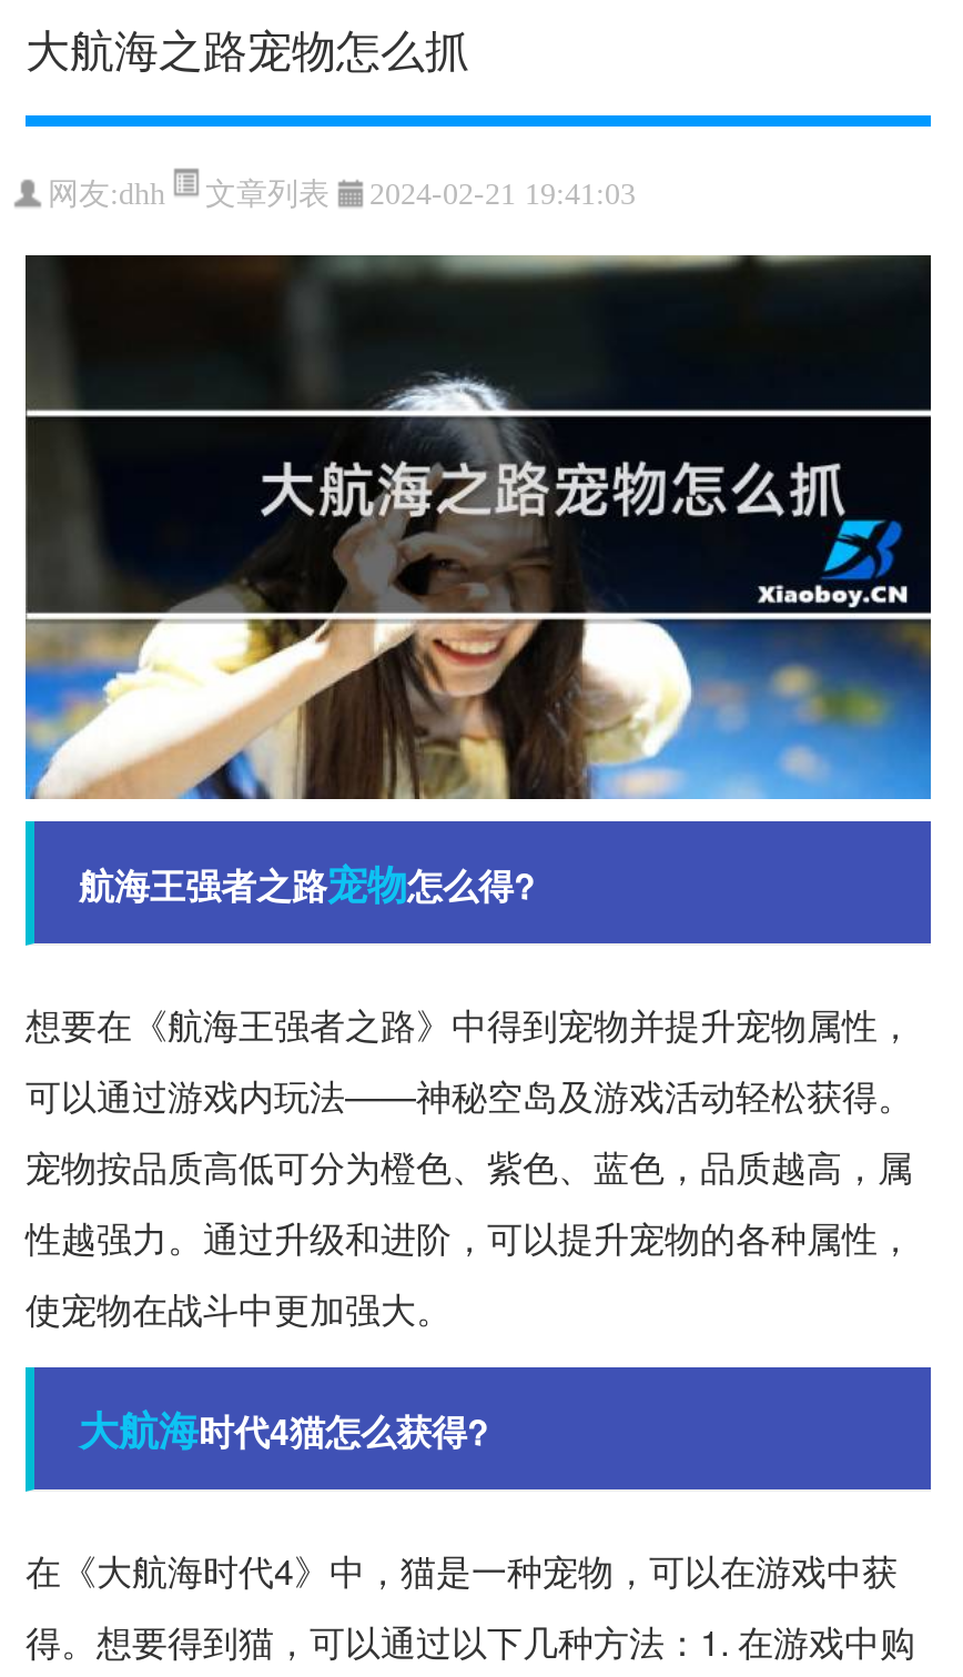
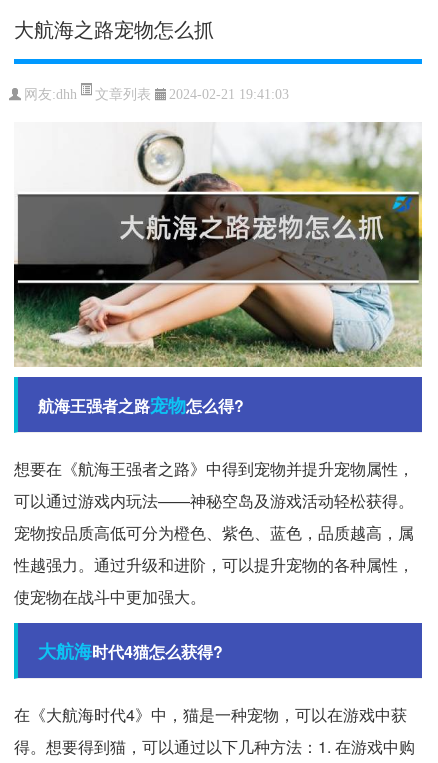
- [image]
+ [image]
